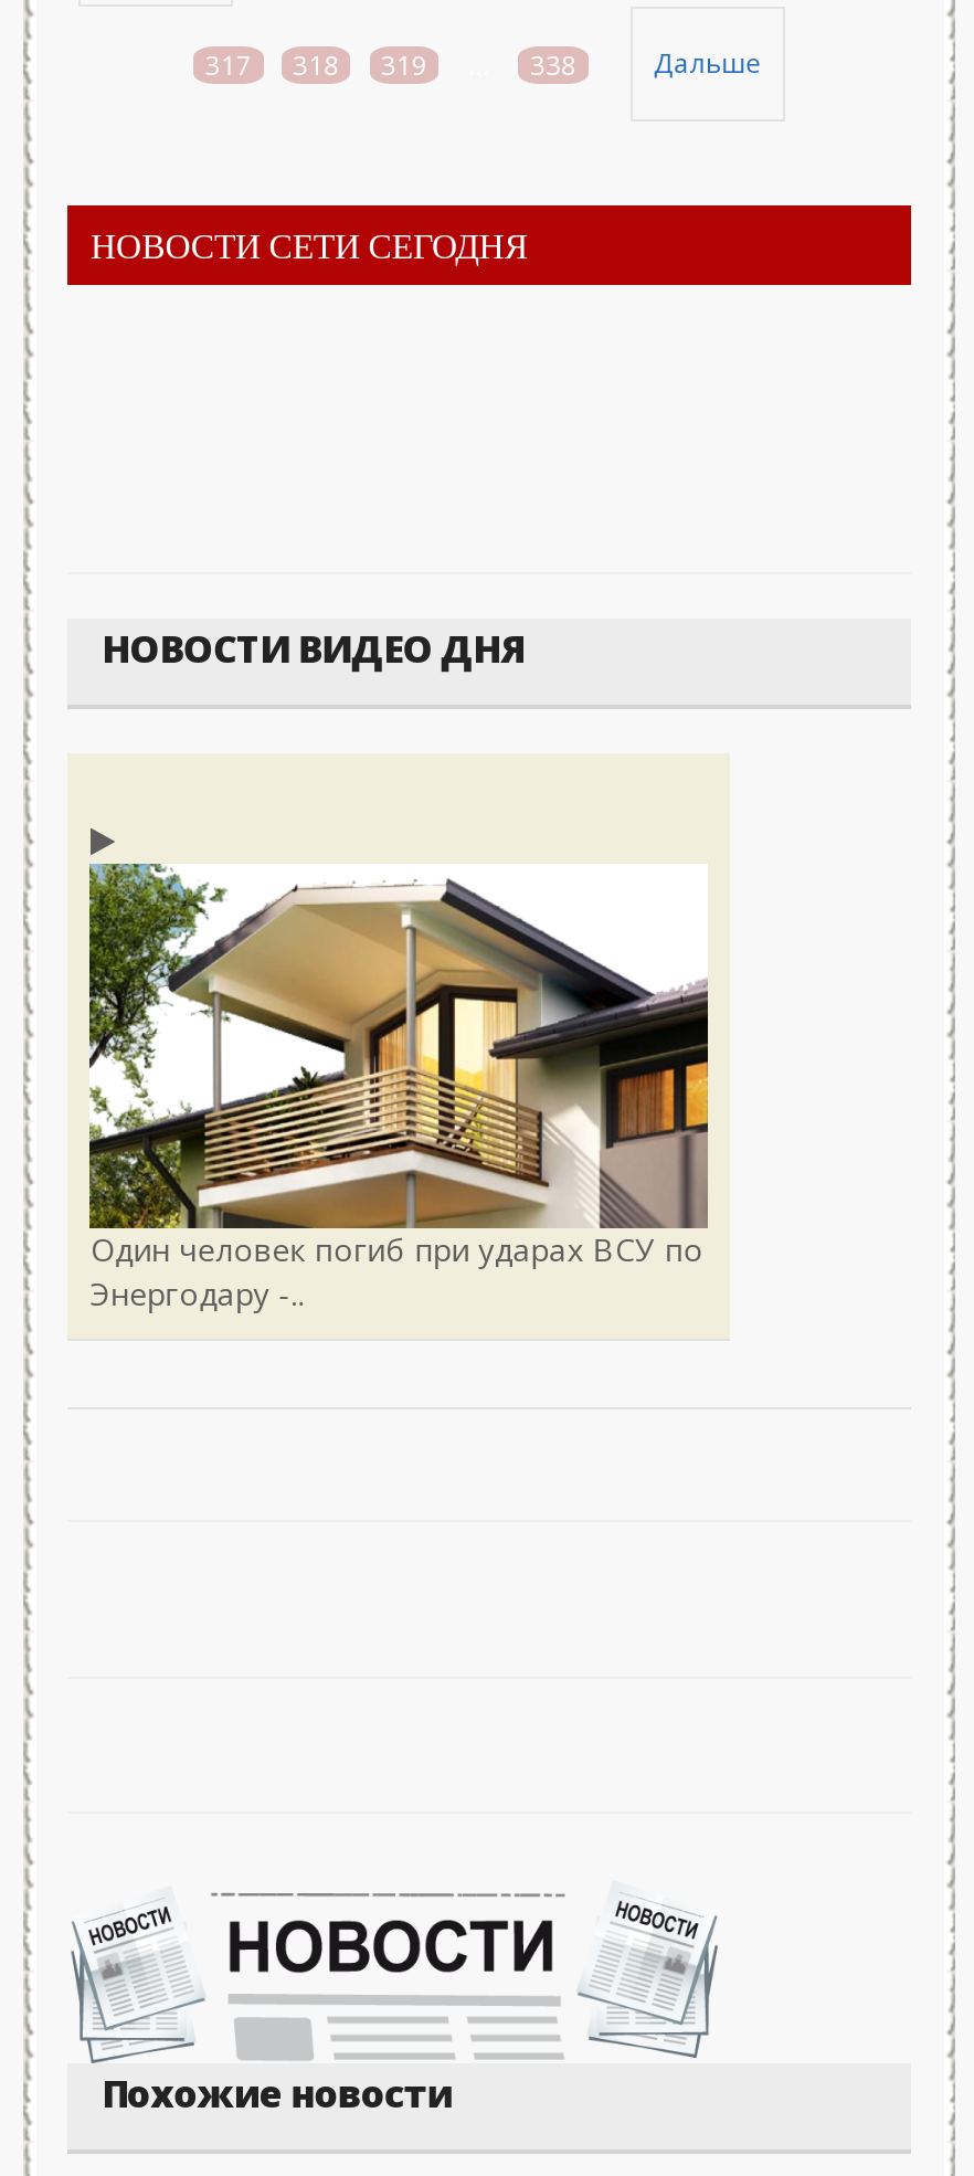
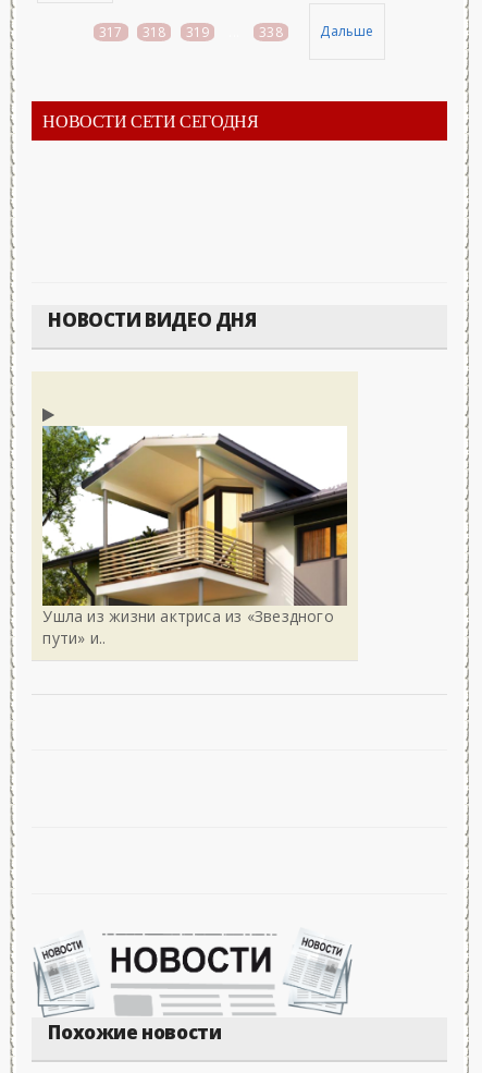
- Один человек погиб при ударах ВСУ по
- Энергодару -..
+ Ушла из жизни актриса из «Звездного
+ пути» и..
